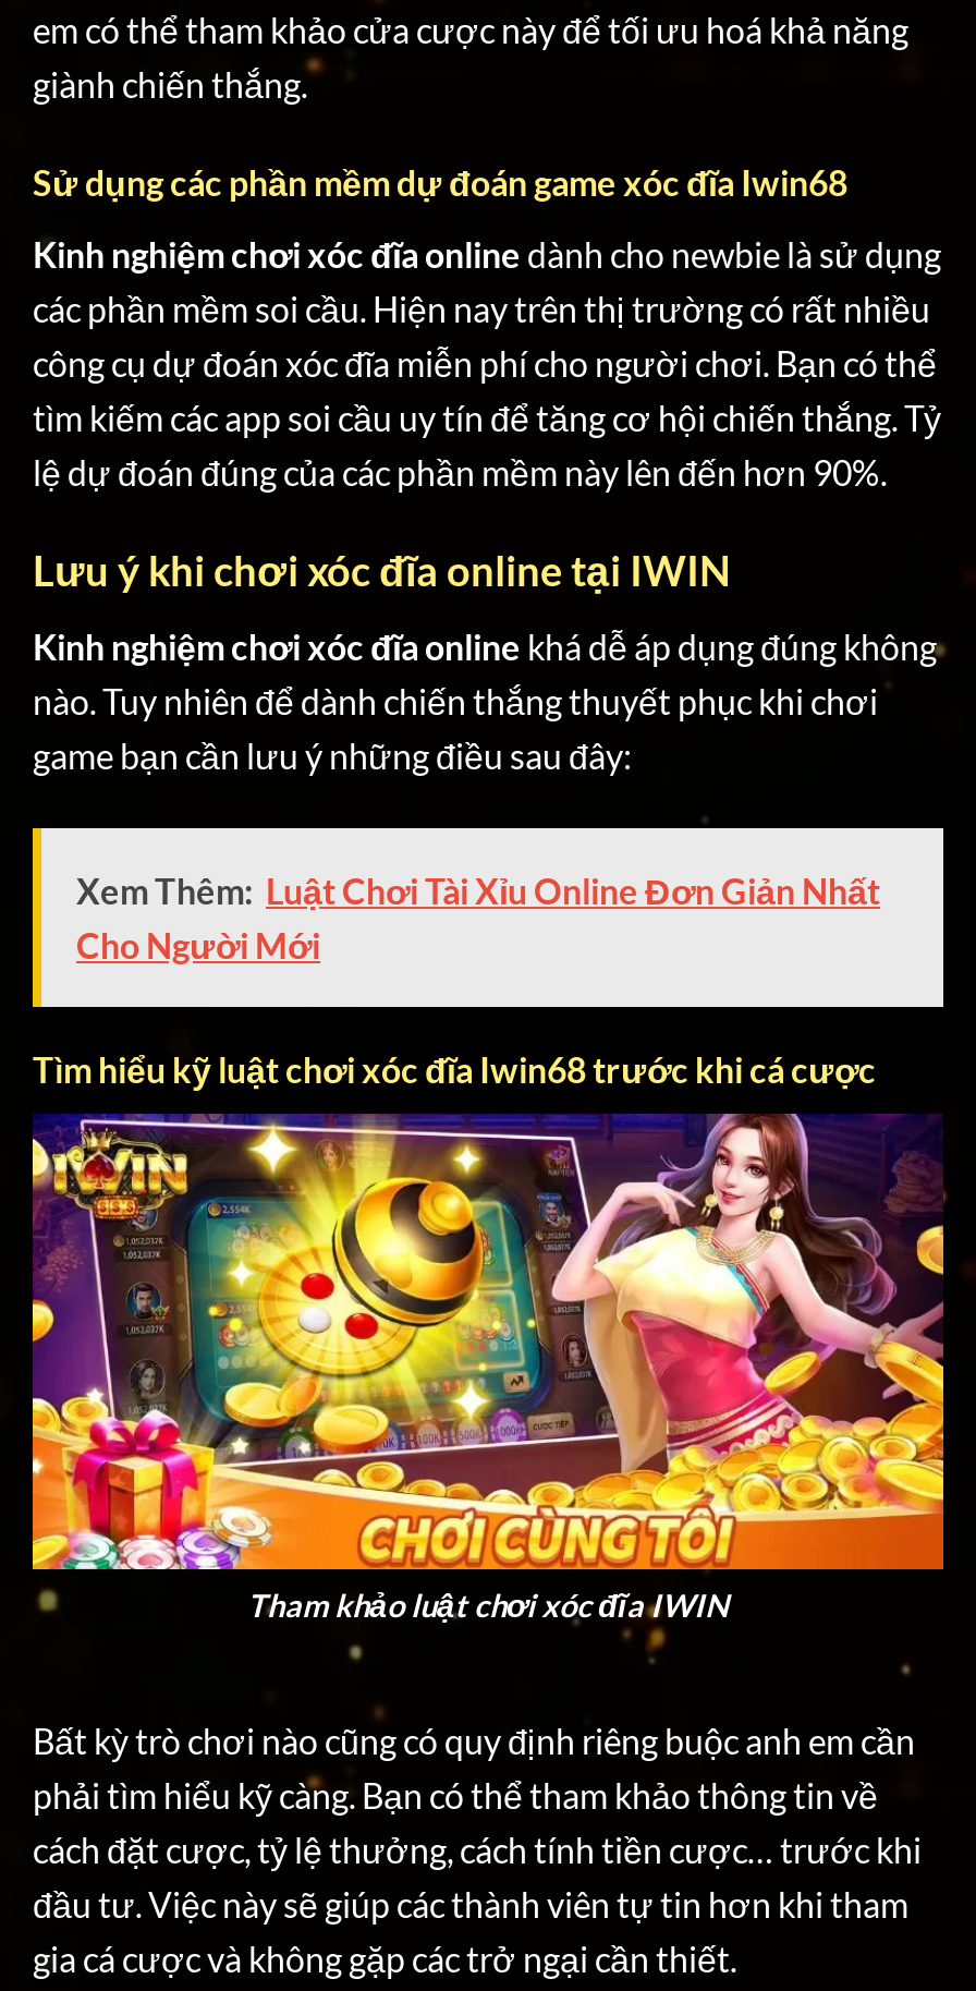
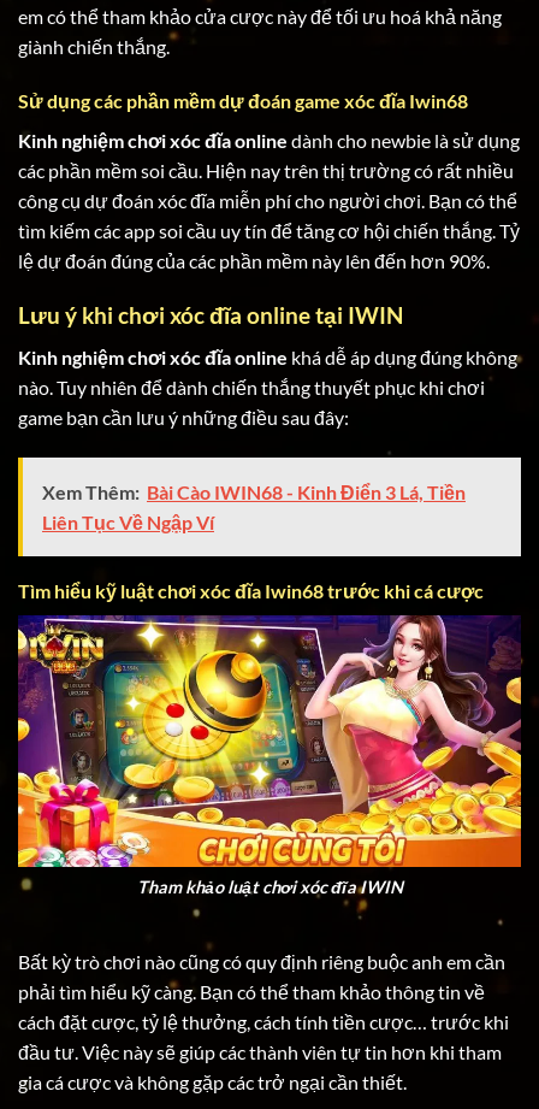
- Xem Thêm: Luật Chơi Tài Xỉu Online Đơn Giản Nhất
- Cho Người Mới
+ Xem Thêm: Bài Cào IWIN68 - Kinh Điển 3 Lá, Tiền
+ Liên Tục Về Ngập Ví
